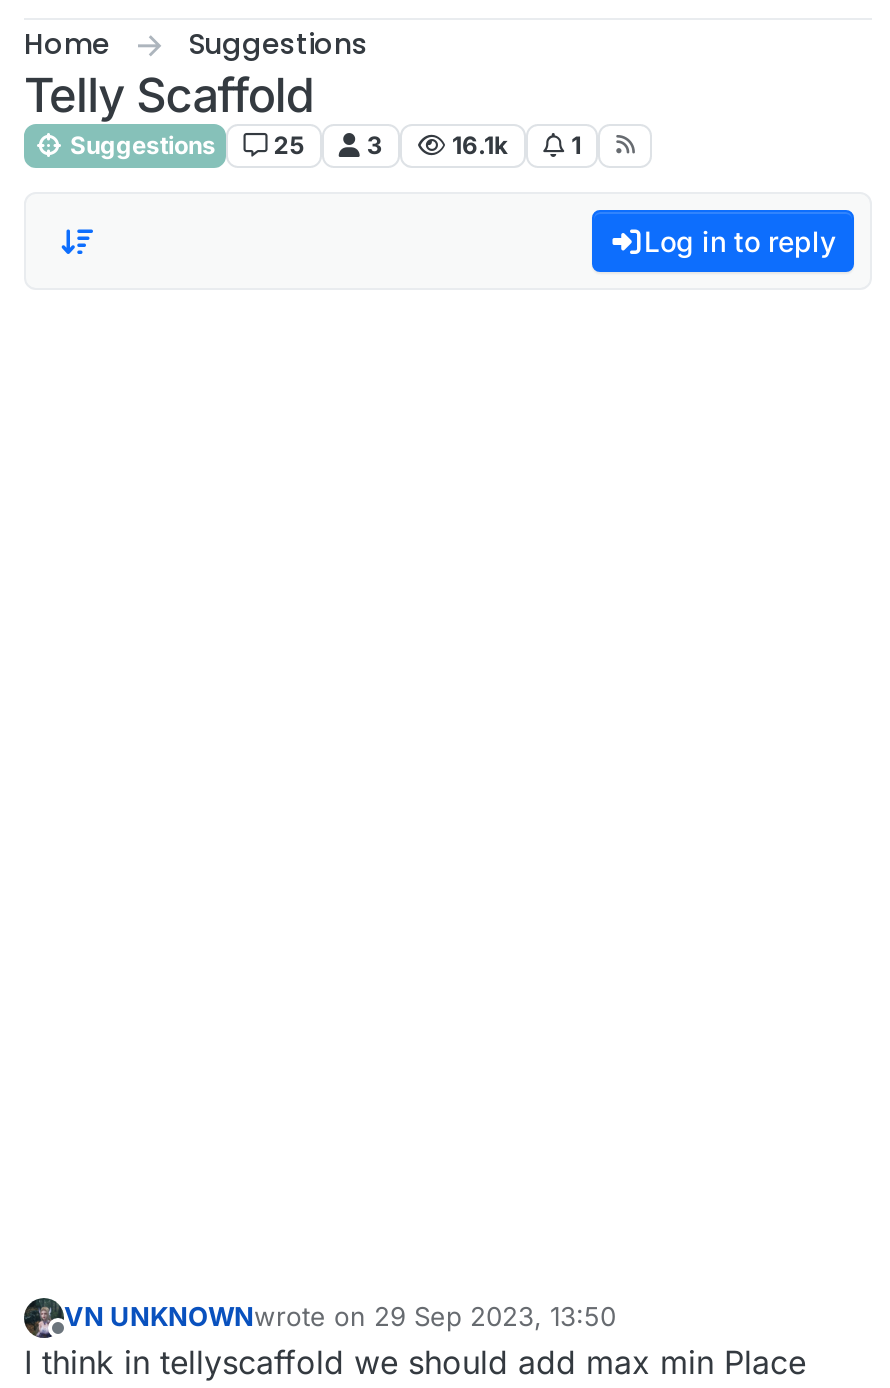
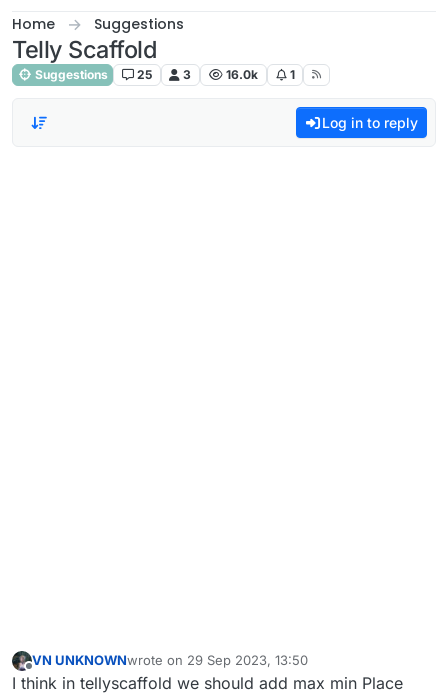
- 16.1k
+ 16.0k
